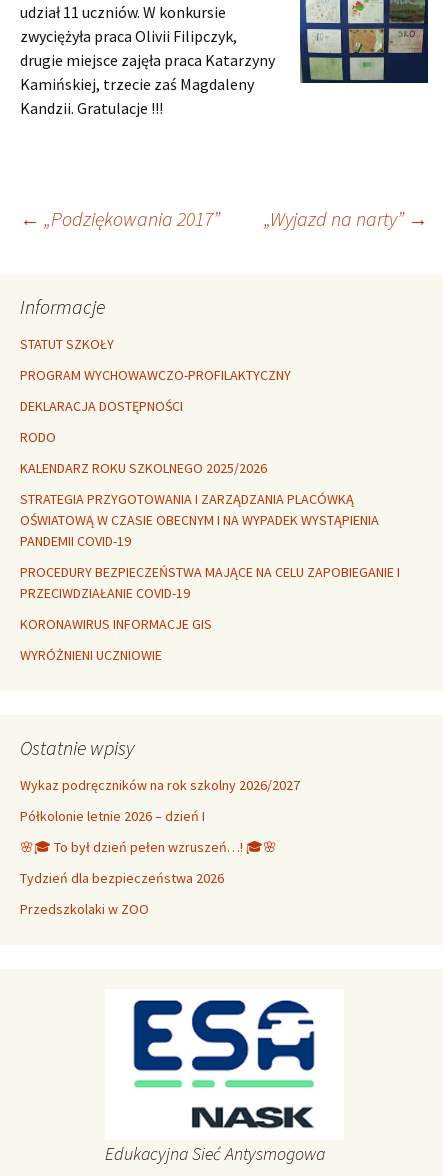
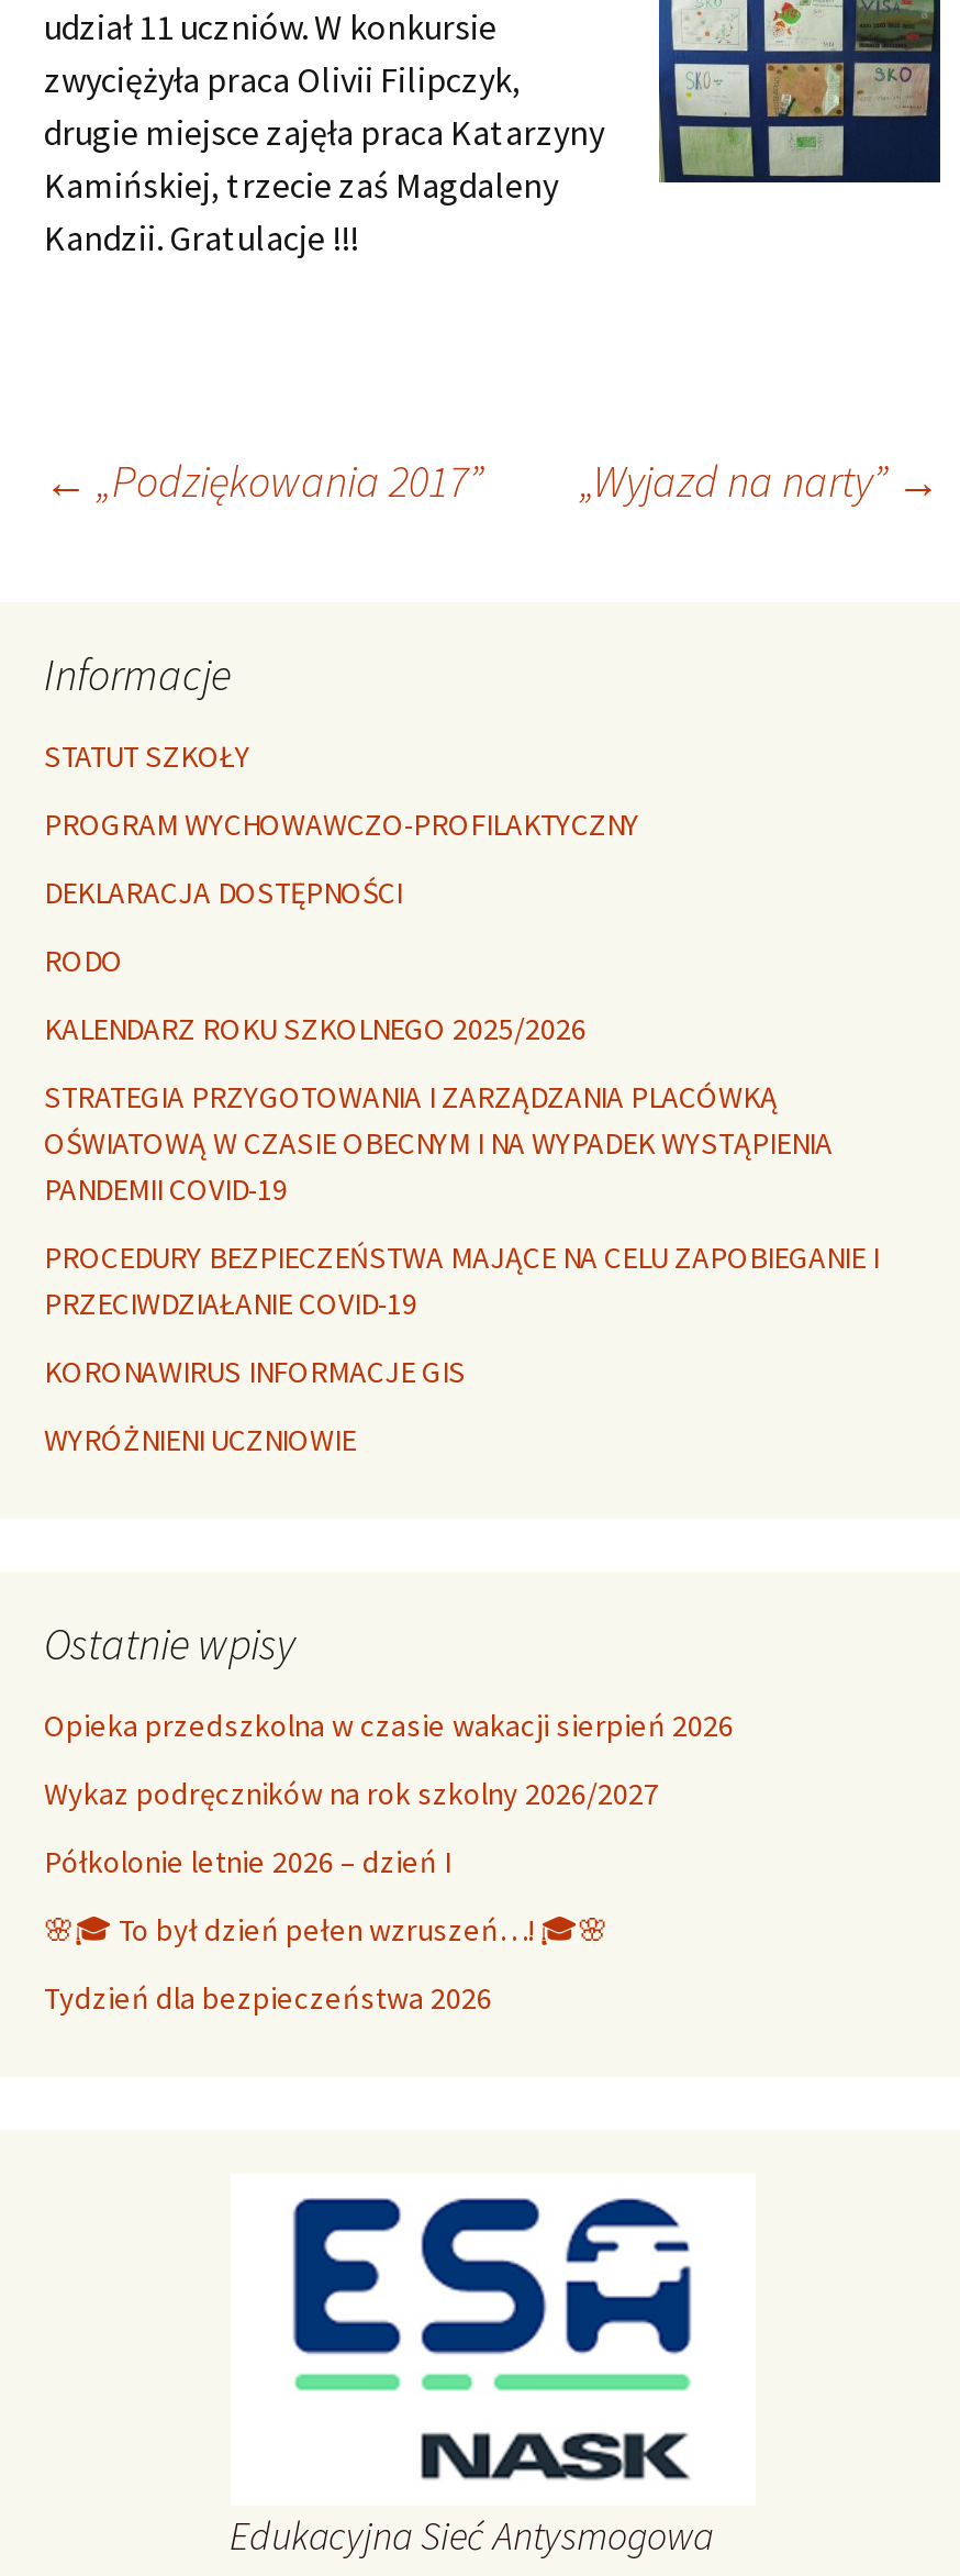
+ Opieka przedszkolna w czasie wakacji sierpień 2026

moved down: Wykaz podręczników na rok szkolny 2026/2027 | Półkolonie letnie 2026 – dzień I | Tydzień dla bezpieczeństwa 2026

- Przedszkolaki w ZOO
